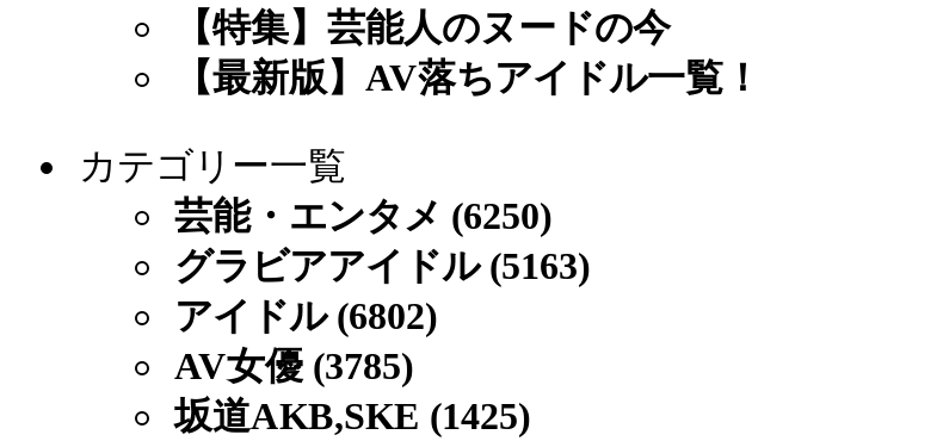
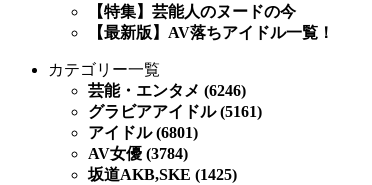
- 芸能・エンタメ (6250)
+ 芸能・エンタメ (6246)

- グラビアアイドル (5163)
+ グラビアアイドル (5161)

- アイドル (6802)
+ アイドル (6801)

- AV女優 (3785)
+ AV女優 (3784)
